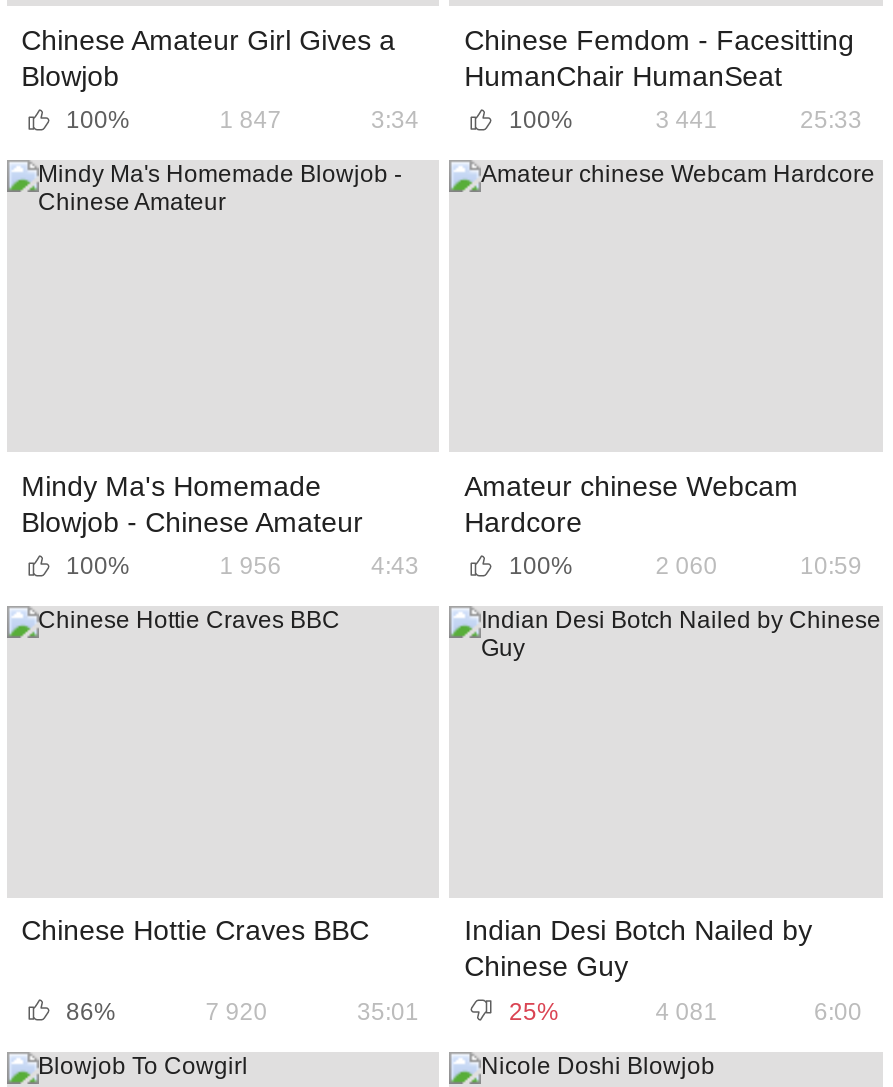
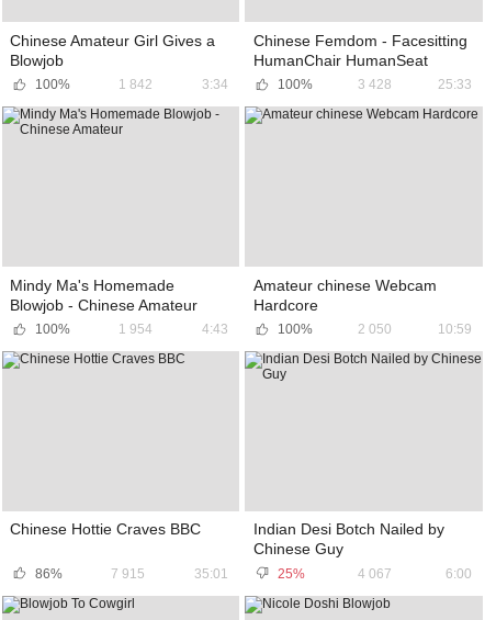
- 1 847
+ 1 842

- 3 441
+ 3 428

- 1 956
+ 1 954

- 2 060
+ 2 050

- 7 920
+ 7 915

- 4 081
+ 4 067
